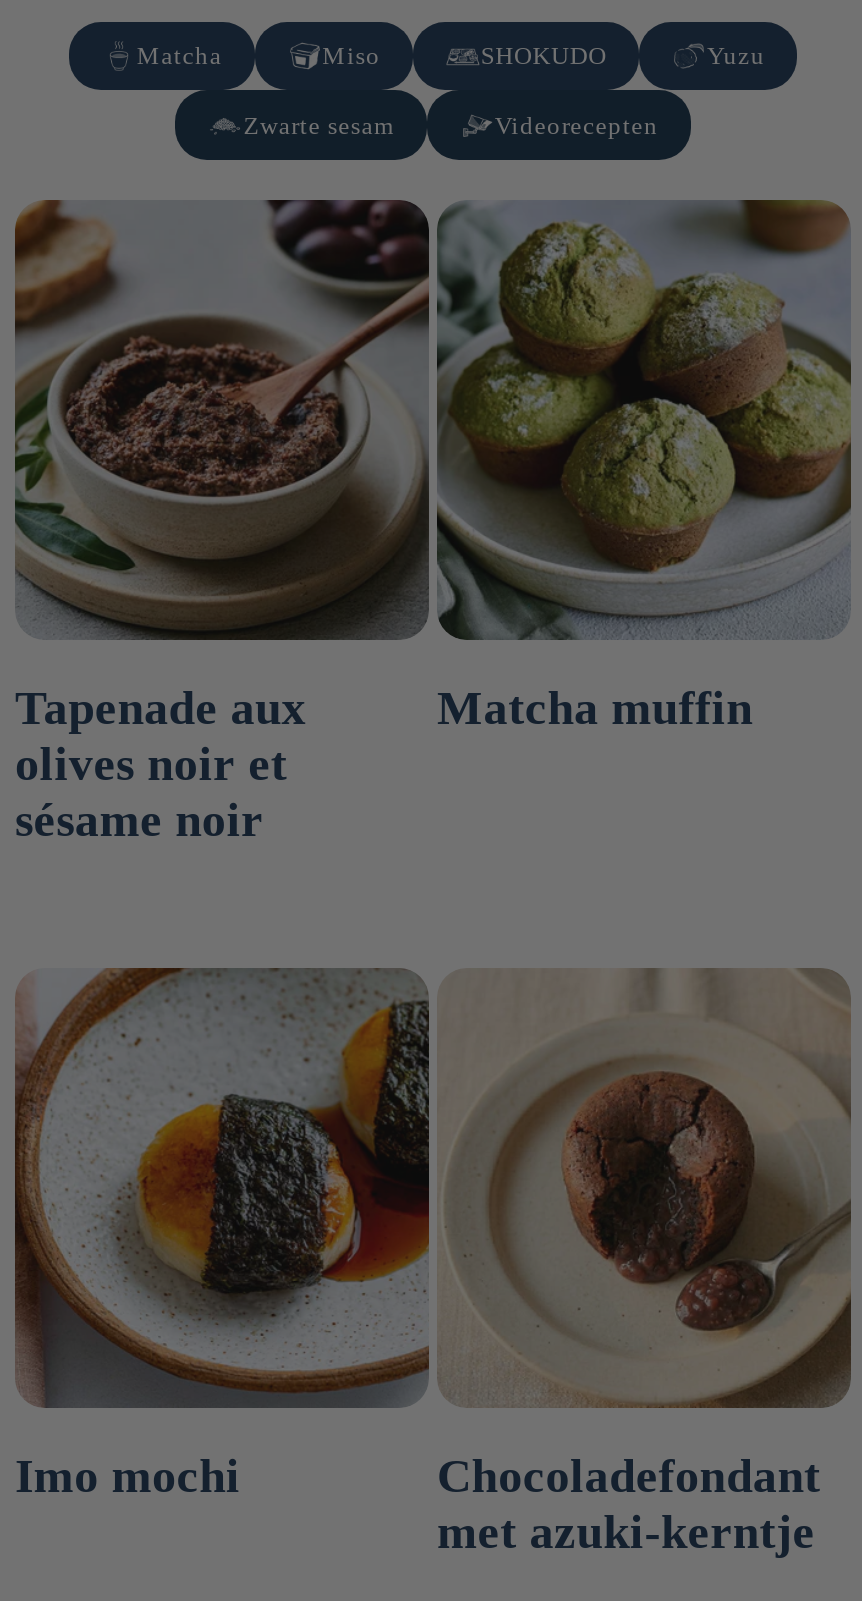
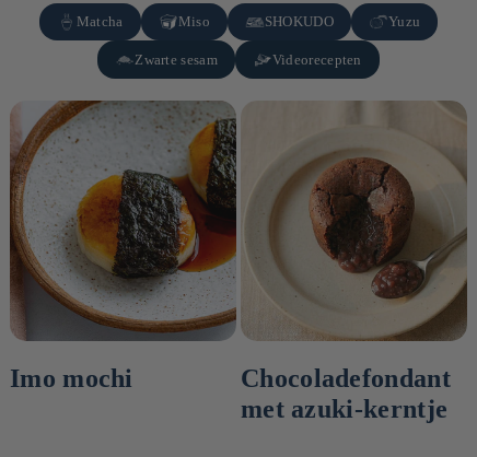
- [image]
- Tapenade aux
- olives noir et
- sésame noir

- Matcha muffin
